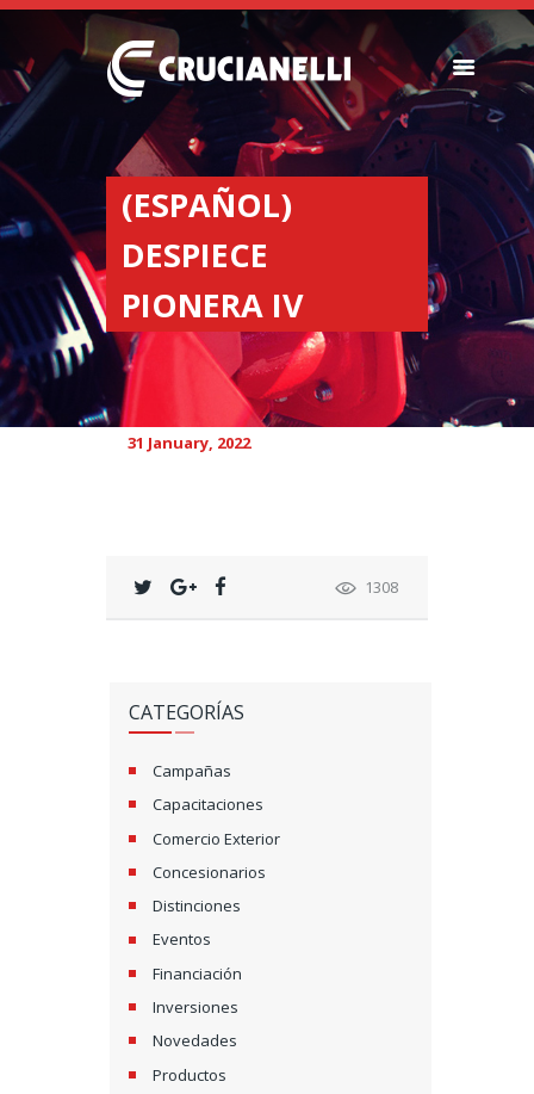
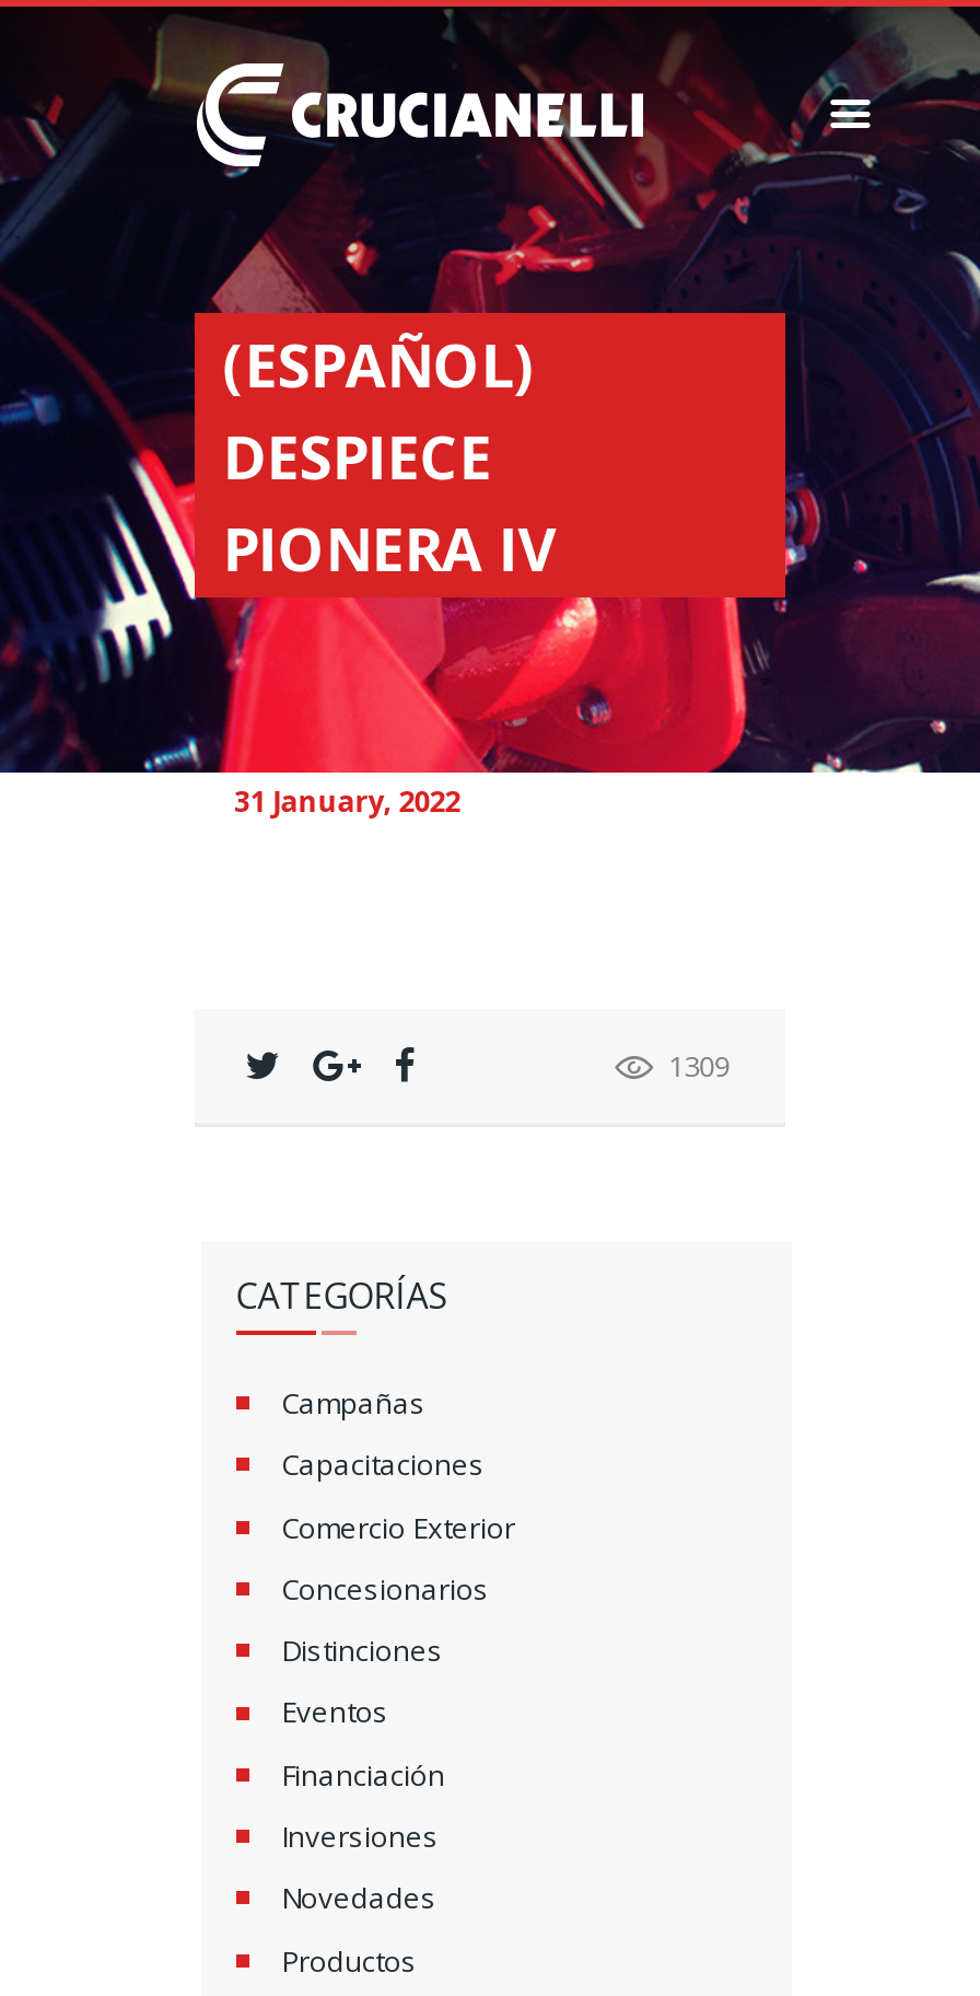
- 1308
+ 1309
